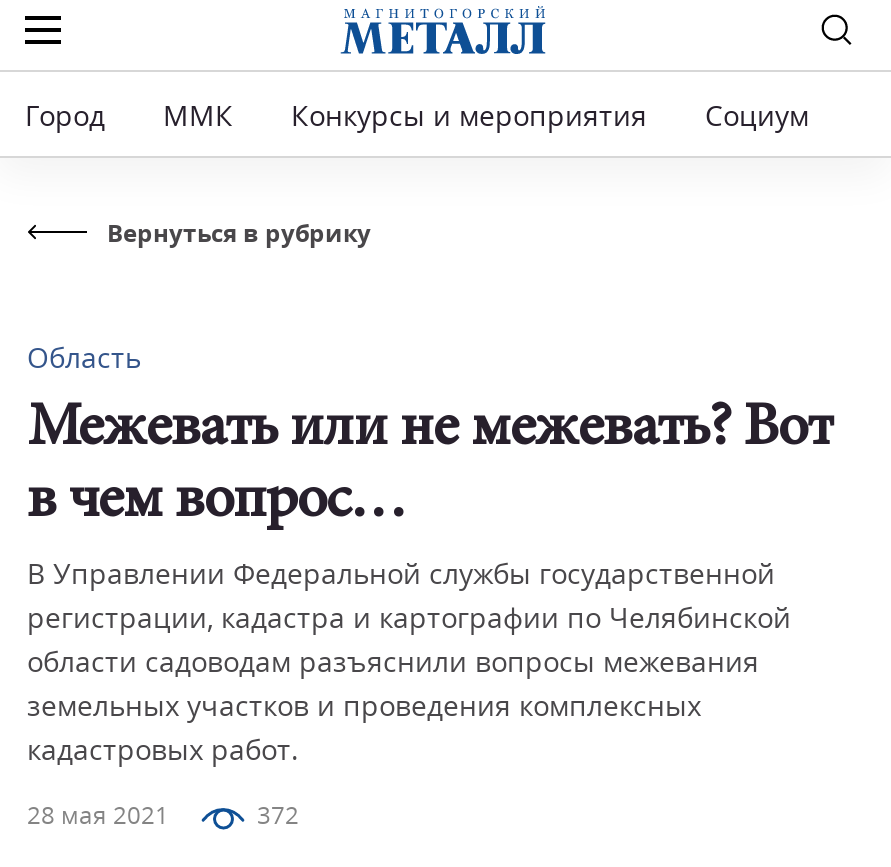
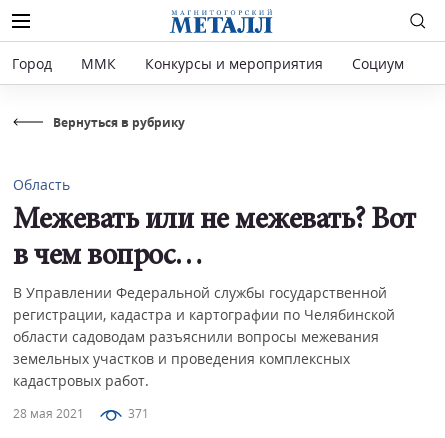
- 372
+ 371
